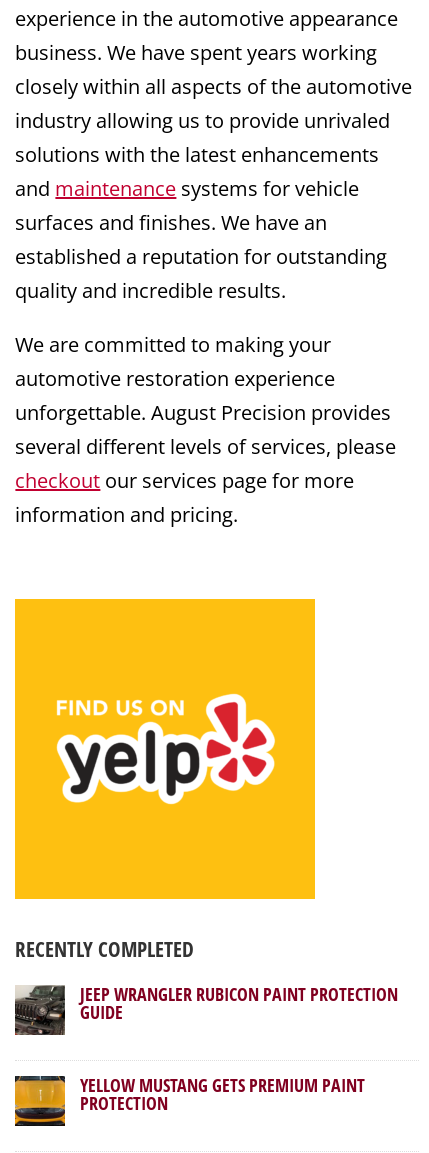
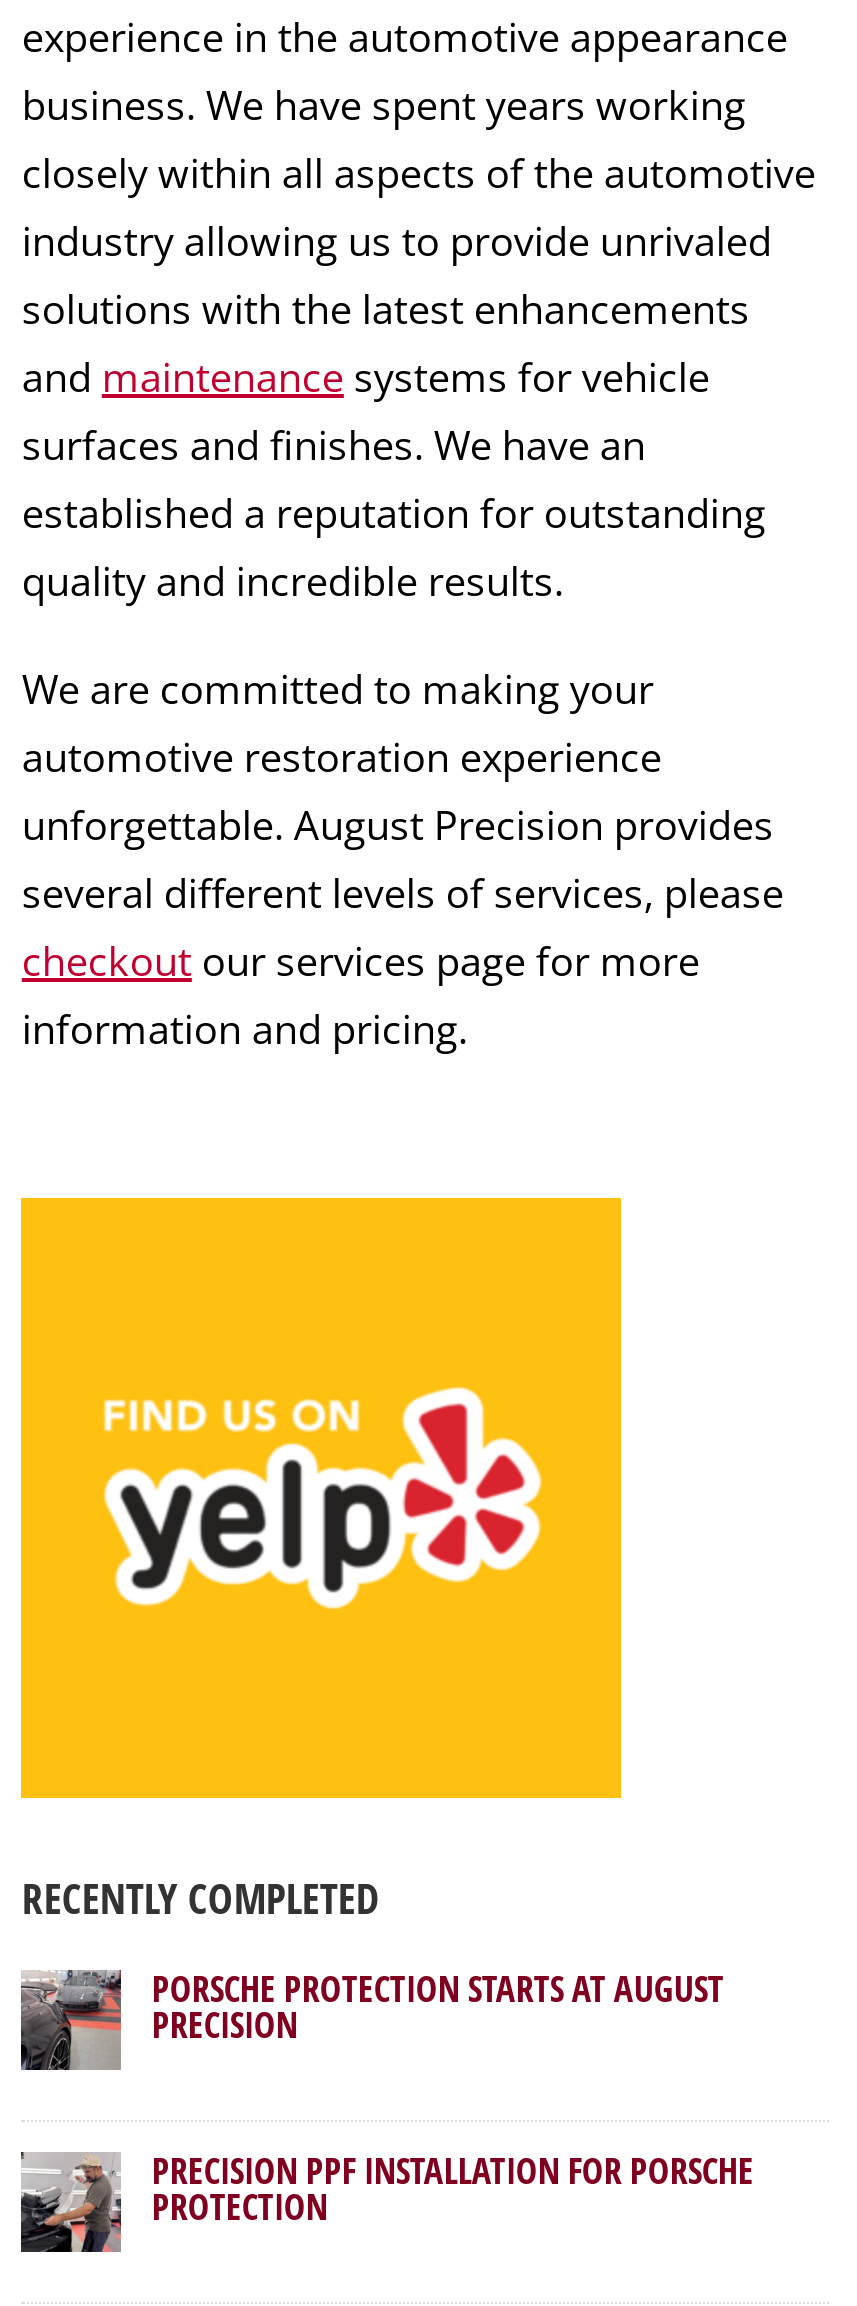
- [image]
- JEEP WRANGLER RUBICON PAINT PROTECTION
- GUIDE
+ [image]
+ PORSCHE PROTECTION STARTS AT AUGUST
+ PRECISION

- [image]
- YELLOW MUSTANG GETS PREMIUM PAINT
+ [image]
+ PRECISION PPF INSTALLATION FOR PORSCHE
